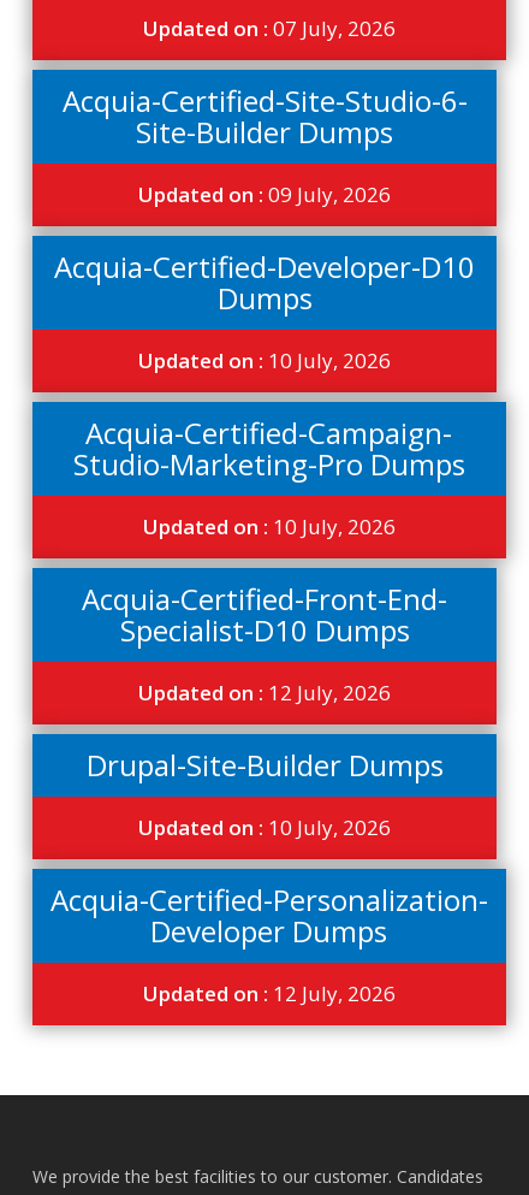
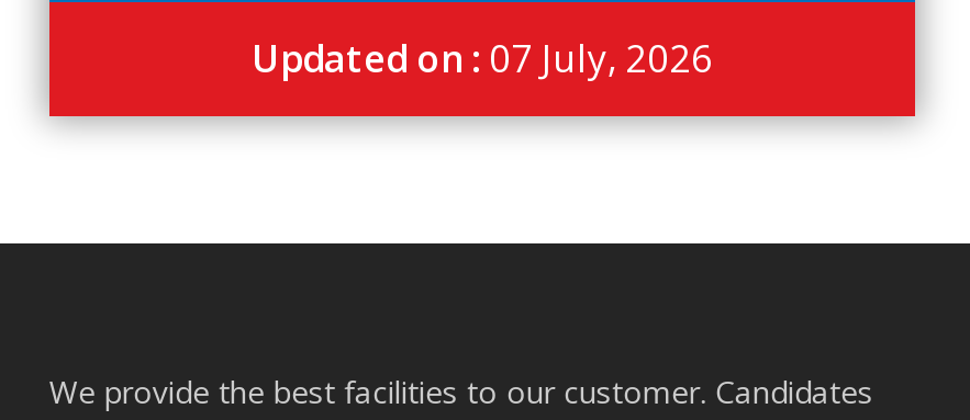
- [image]
- Acquia-Certified-Site-Studio-6-
- Site-Builder Dumps
- Updated on : 09 July, 2026
- Acquia-Certified-Developer-D10
- Dumps
- Updated on : 10 July, 2026
- Acquia-Certified-Campaign-
- Studio-Marketing-Pro Dumps
- Updated on : 10 July, 2026
- Acquia-Certified-Front-End-
- Specialist-D10 Dumps
- Updated on : 12 July, 2026
- Drupal-Site-Builder Dumps
- Updated on : 10 July, 2026
- Acquia-Certified-Personalization-
- Developer Dumps
- Updated on : 12 July, 2026
